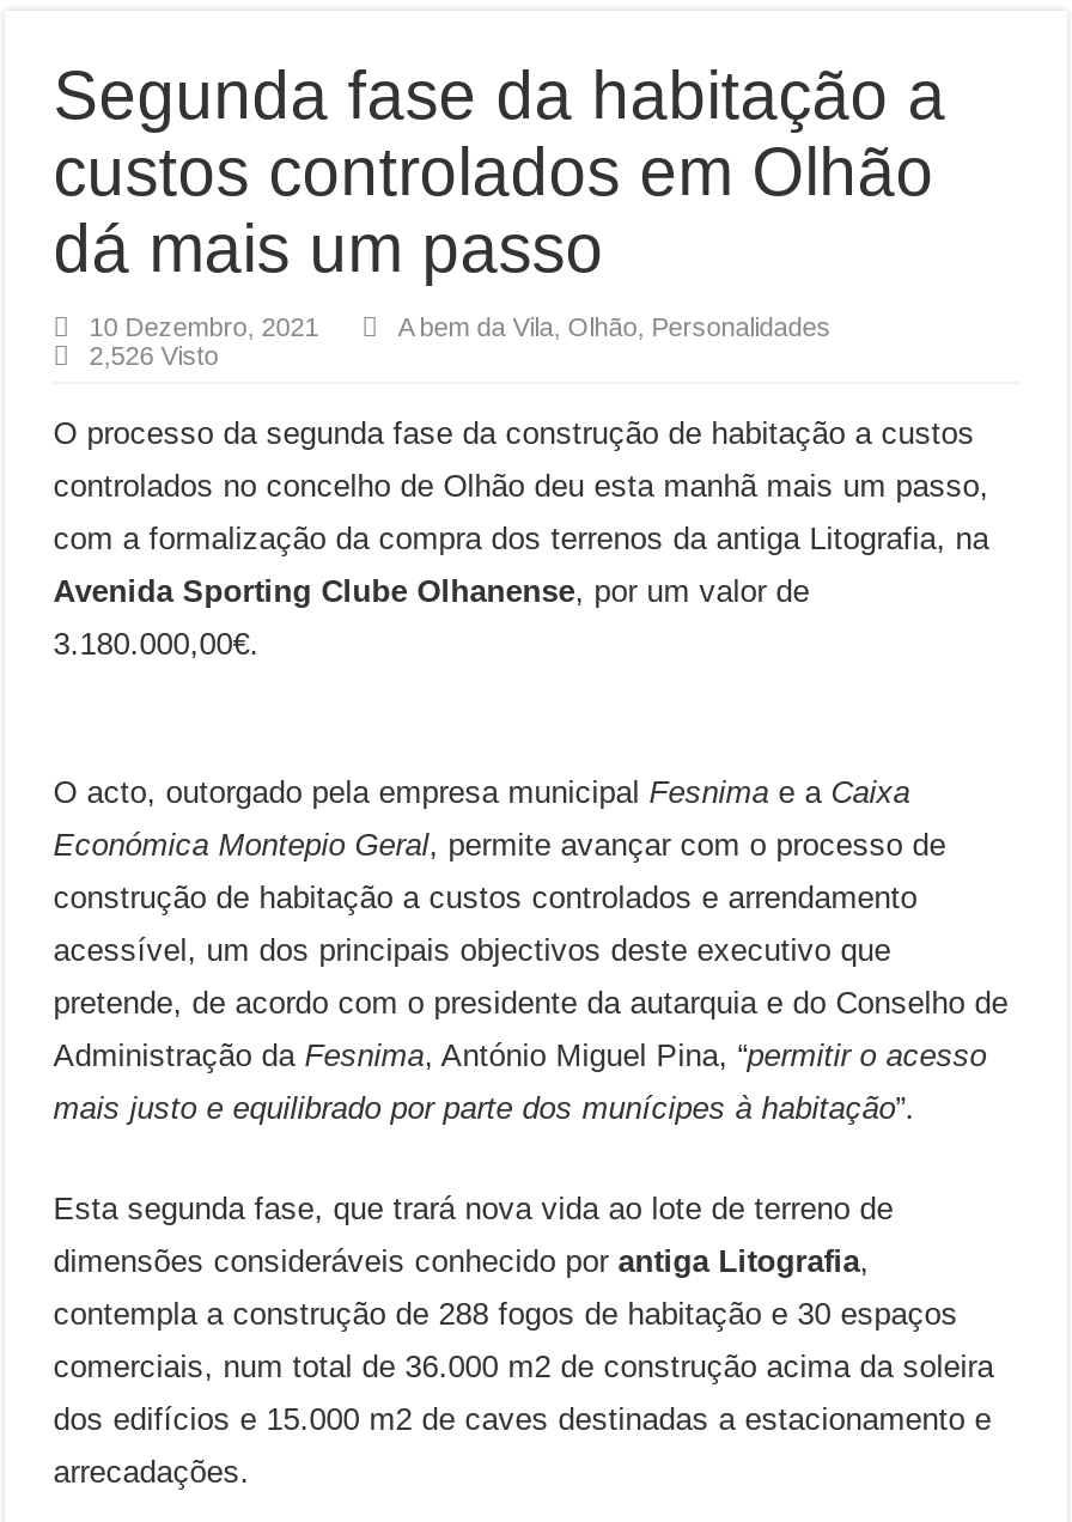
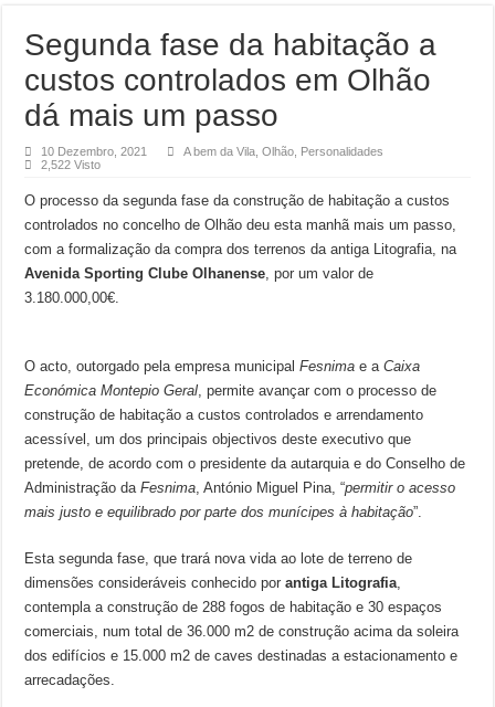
- 2,526 Visto
+ 2,522 Visto
